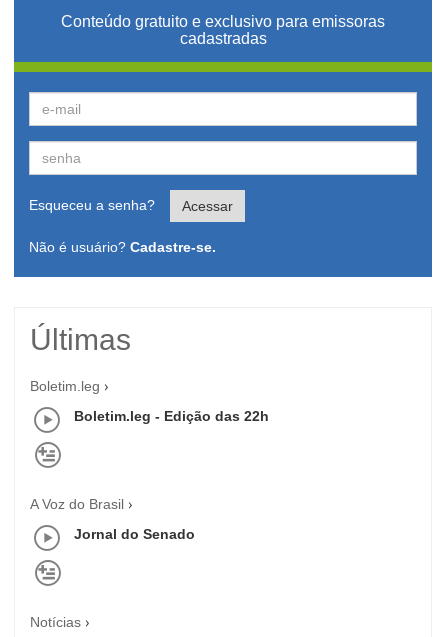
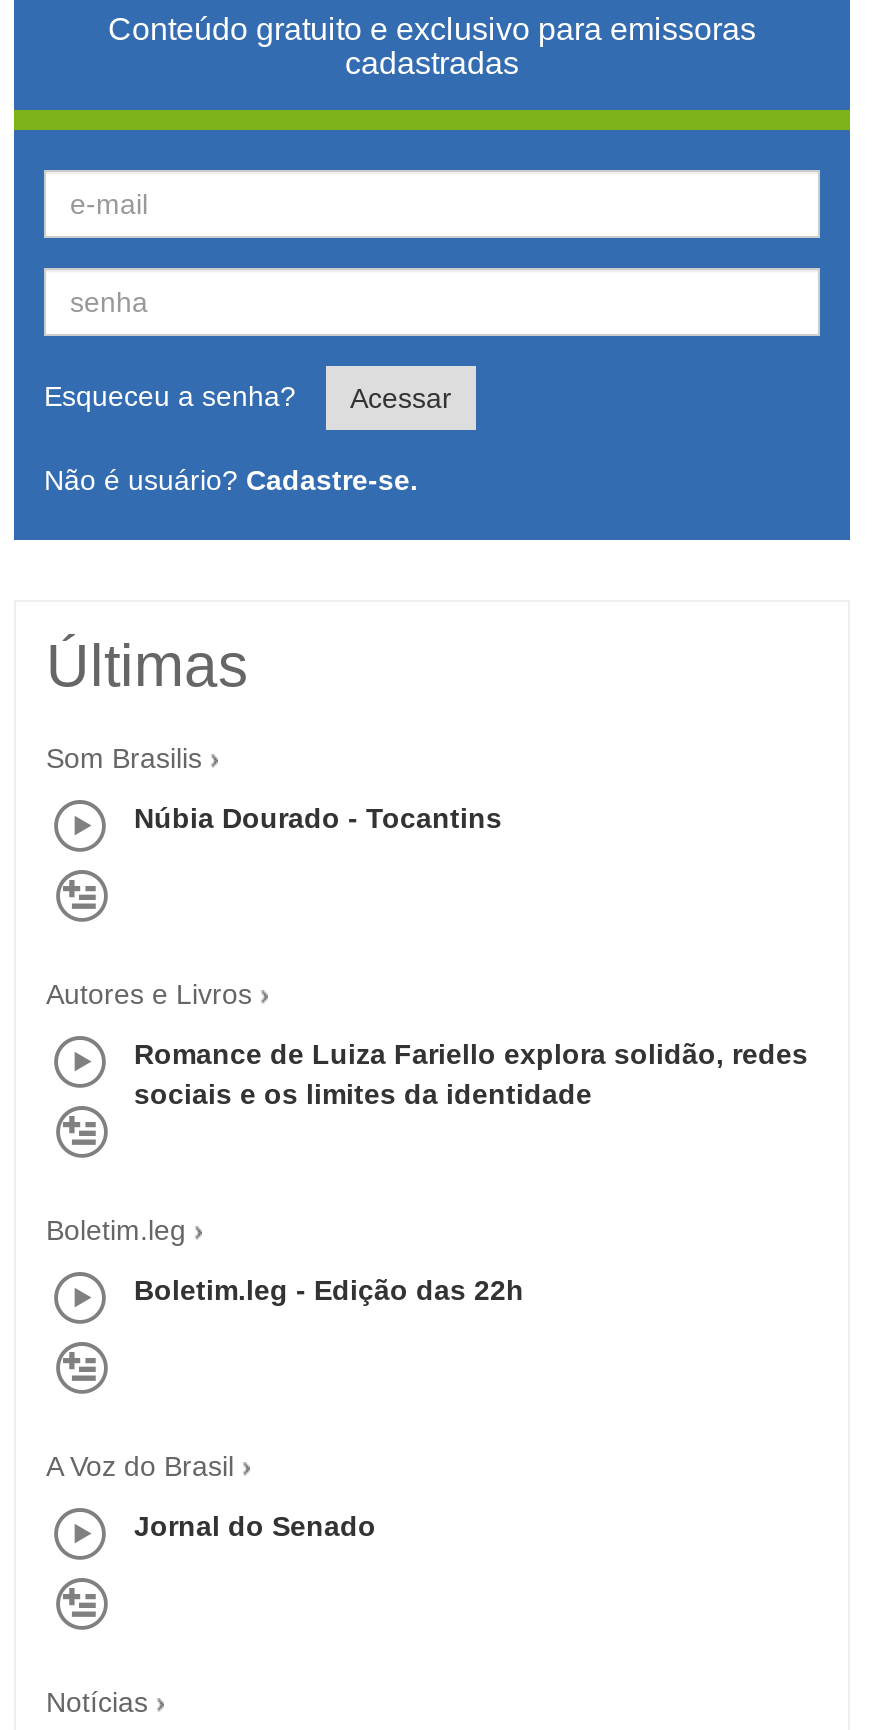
+ Som Brasilis
+ Núbia Dourado - Tocantins

+ Autores e Livros
+ Romance de Luiza Fariello explora solidão, redes
+ sociais e os limites da identidade
